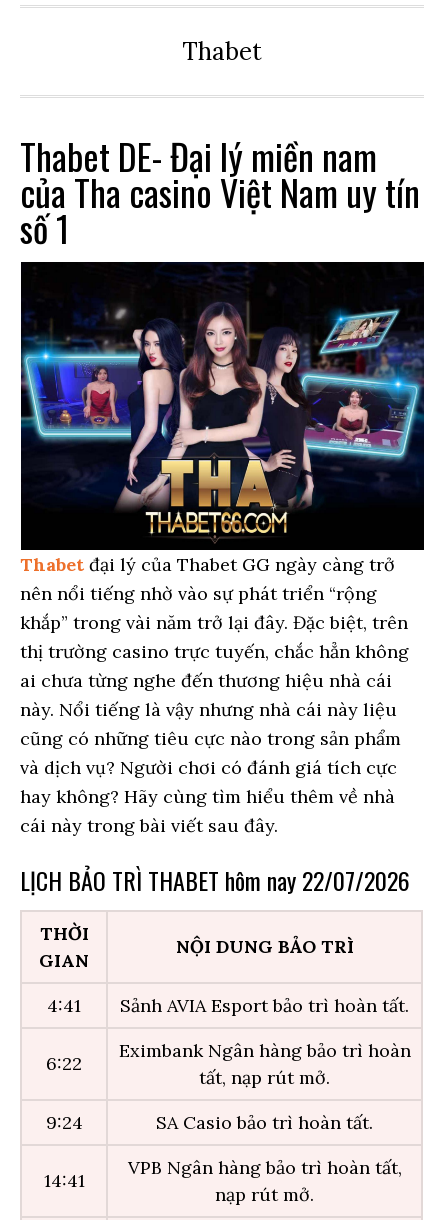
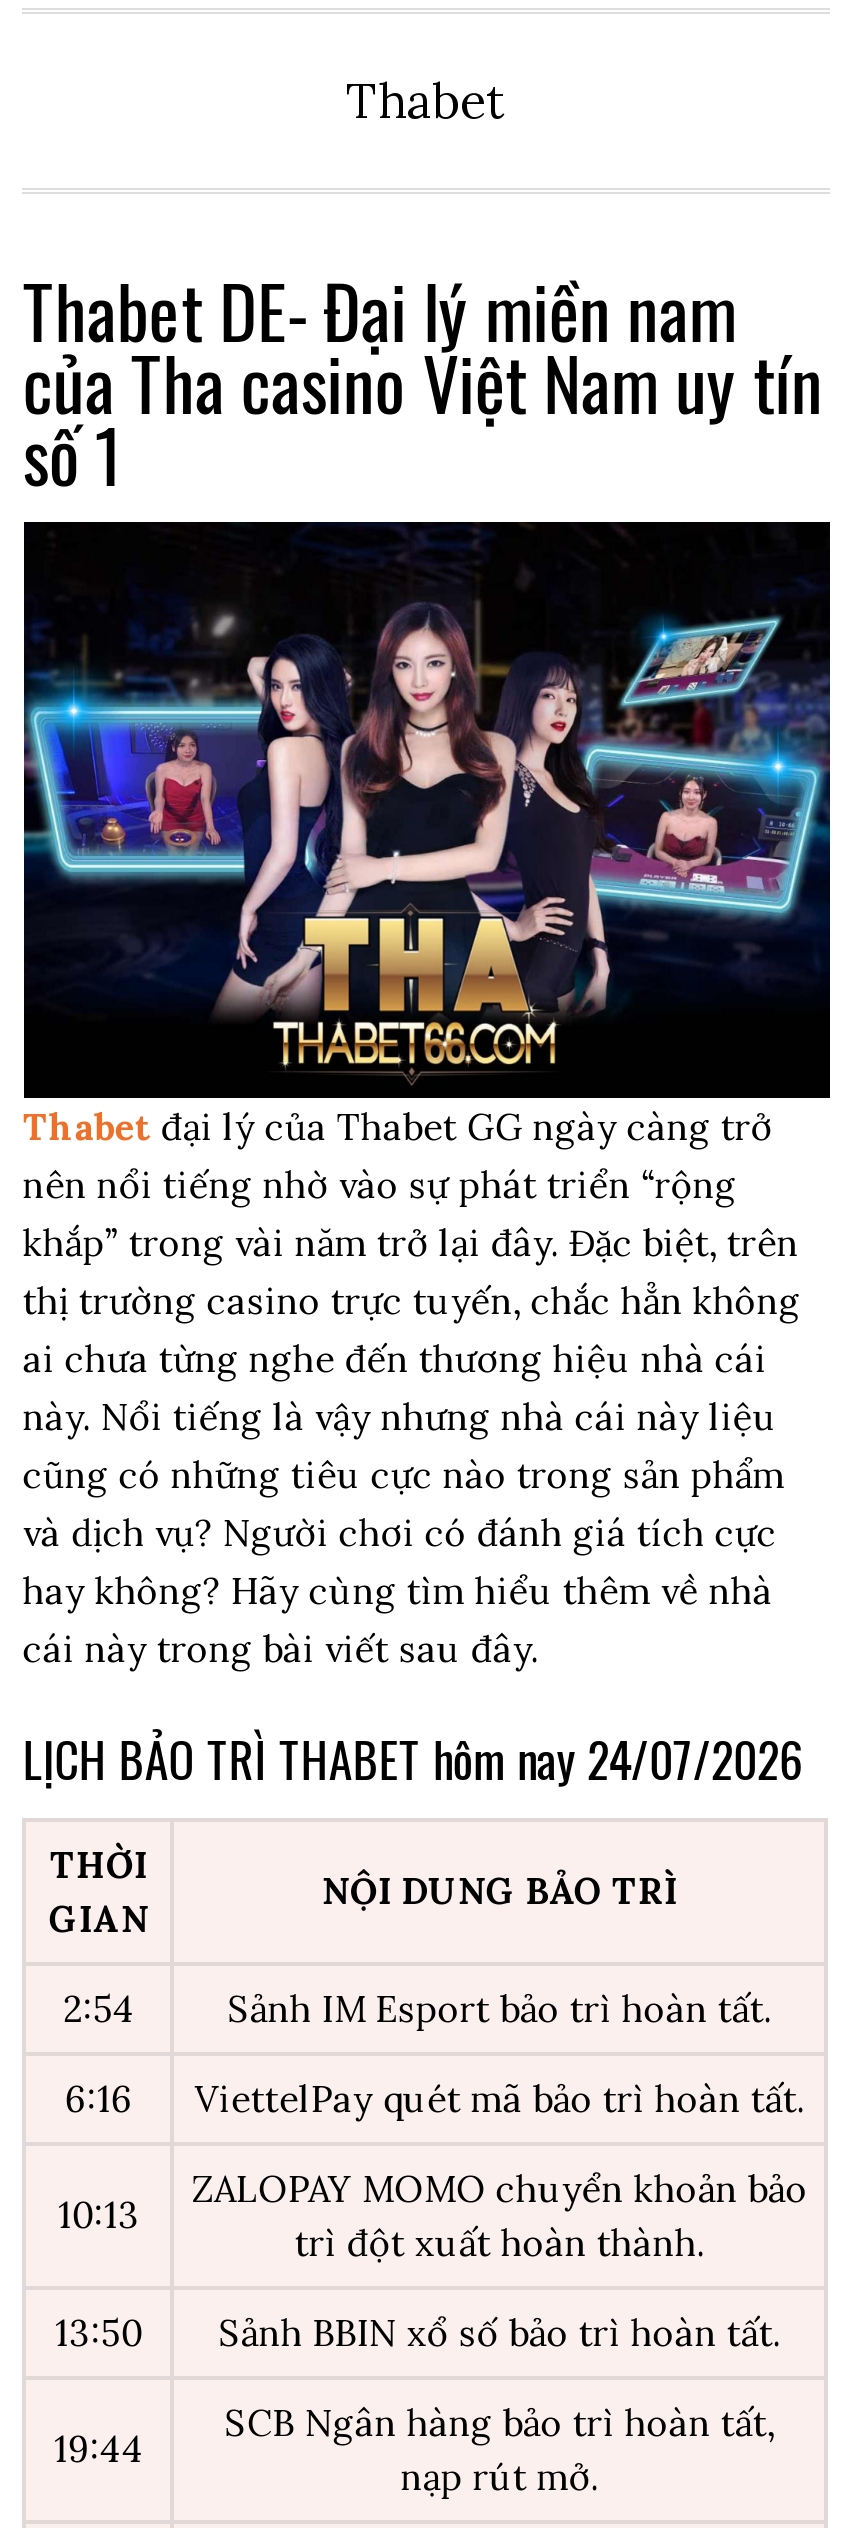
- LỊCH BẢO TRÌ THABET hôm nay 22/07/2026
+ LỊCH BẢO TRÌ THABET hôm nay 24/07/2026

- 4:41
- Sảnh AVIA Esport bảo trì hoàn tất.
- 6:22
+ 2:54
+ Sảnh IM Esport bảo trì hoàn tất.
+ 6:16
+ ViettelPay quét mã bảo trì hoàn tất.
+ 10:13

- Eximbank Ngân hàng bảo trì hoàn
- tất, nạp rút mở.
- 9:24
- SA Casio bảo trì hoàn tất.
- 14:41
+ ZALOPAY MOMO chuyển khoản bảo
+ trì đột xuất hoàn thành.
+ 13:50
+ Sảnh BBIN xổ số bảo trì hoàn tất.
+ 19:44

- VPB Ngân hàng bảo trì hoàn tất,
+ SCB Ngân hàng bảo trì hoàn tất,
